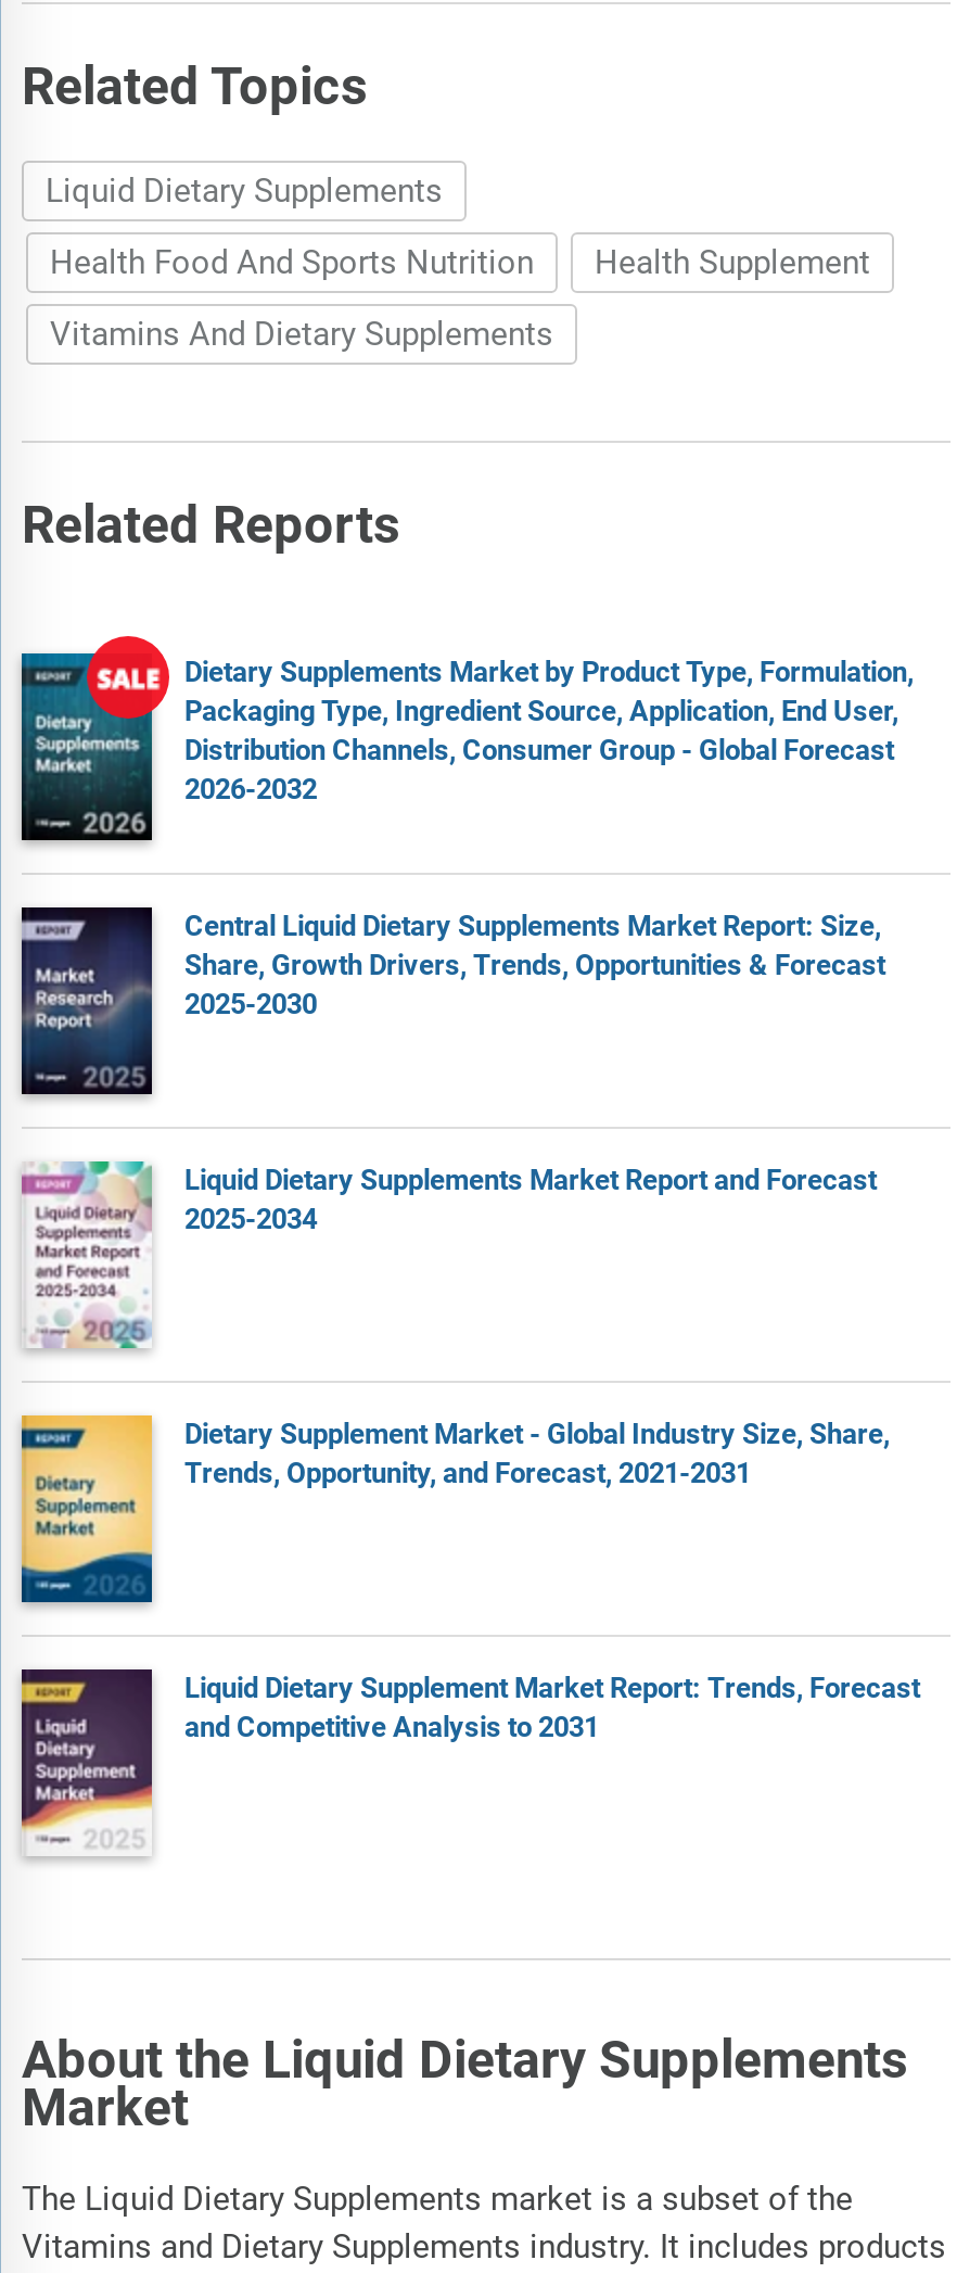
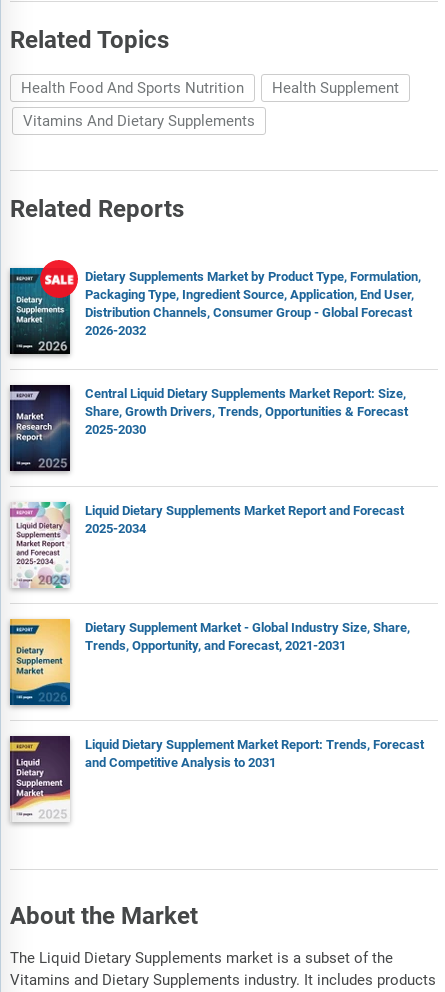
- Liquid Dietary Supplements

- About the Liquid Dietary Supplements
- Market
+ About the Market
